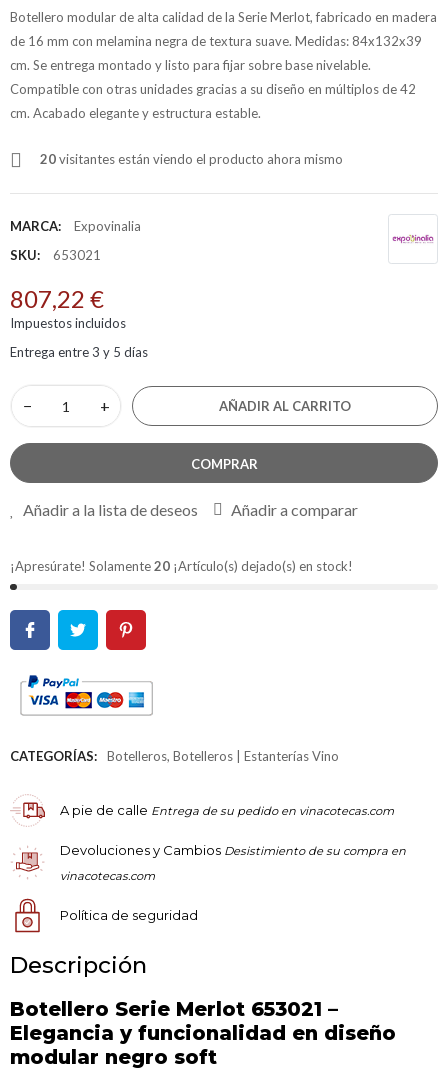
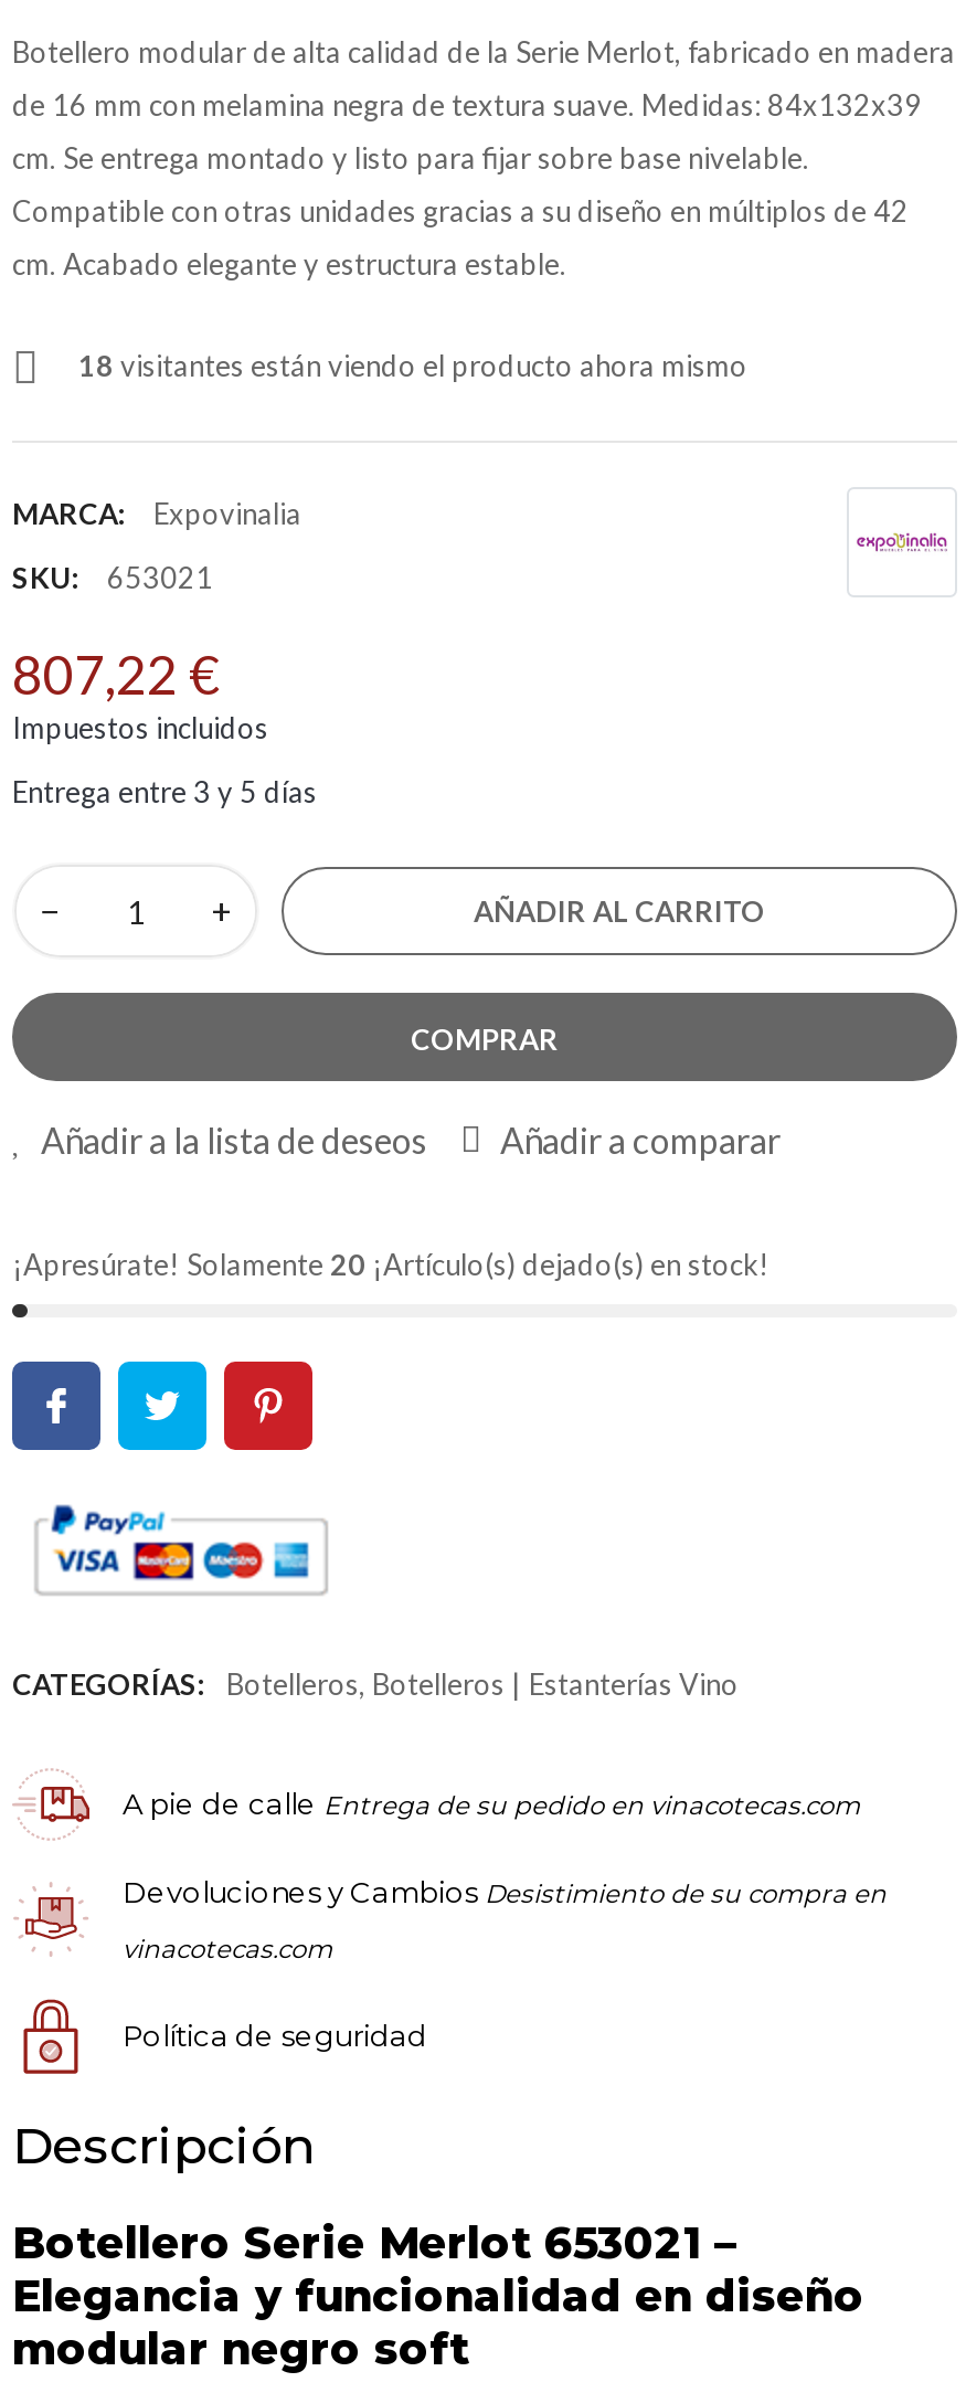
- 20 visitantes están viendo el producto ahora mismo
+ 18 visitantes están viendo el producto ahora mismo
